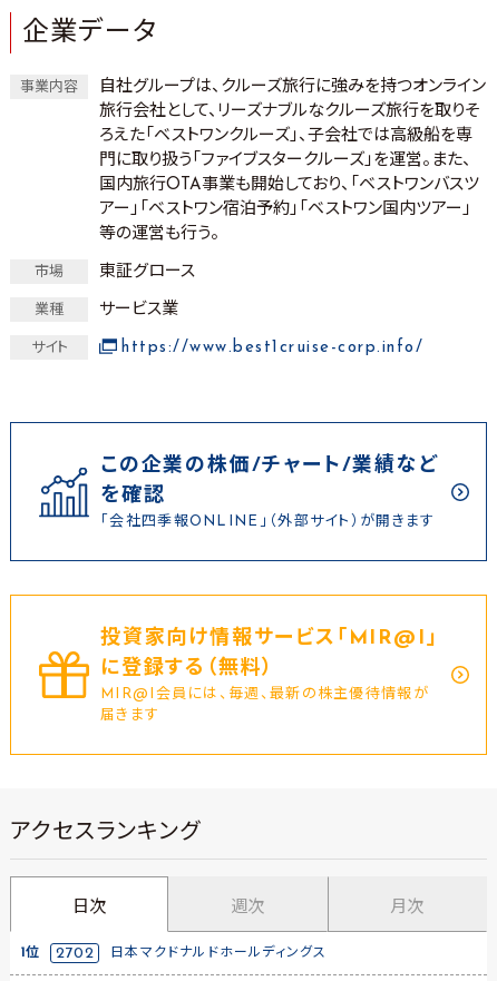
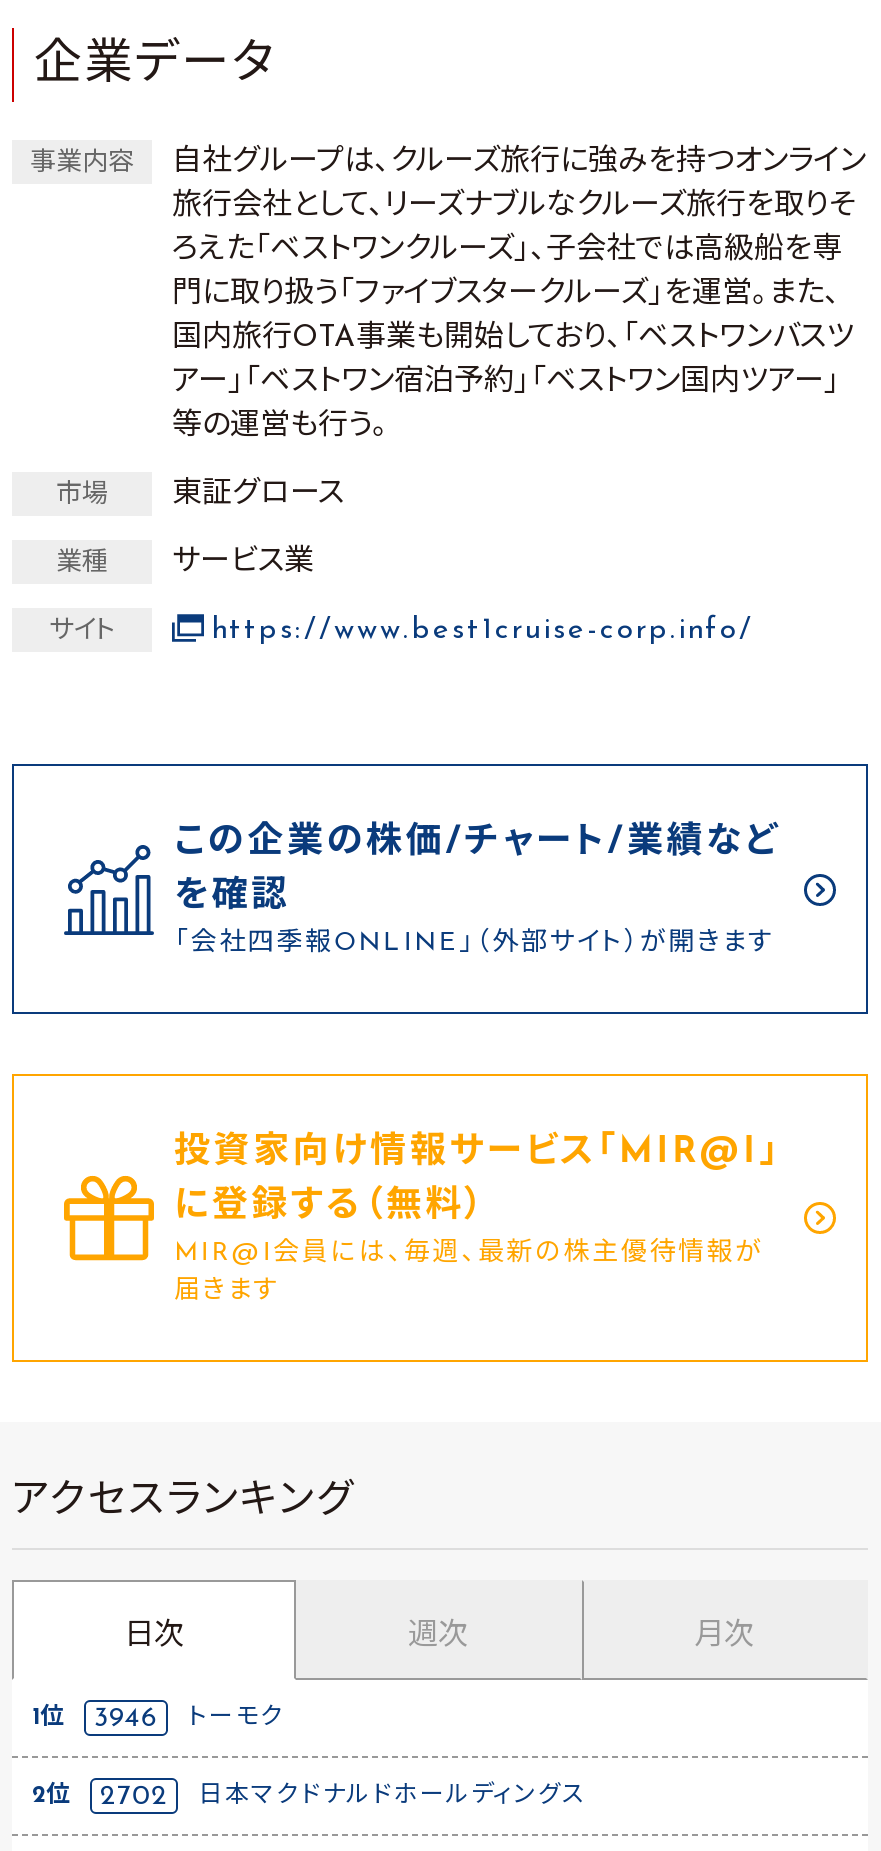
+ 3946
+ トーモク
+ 2位
